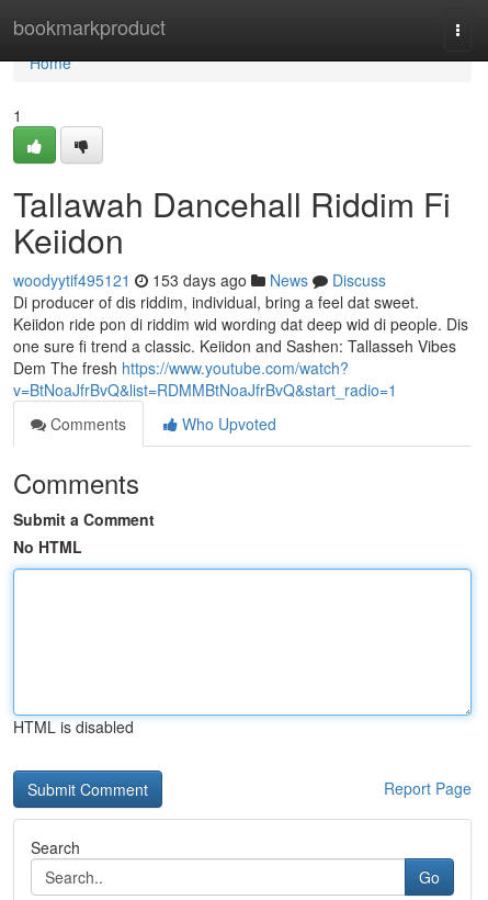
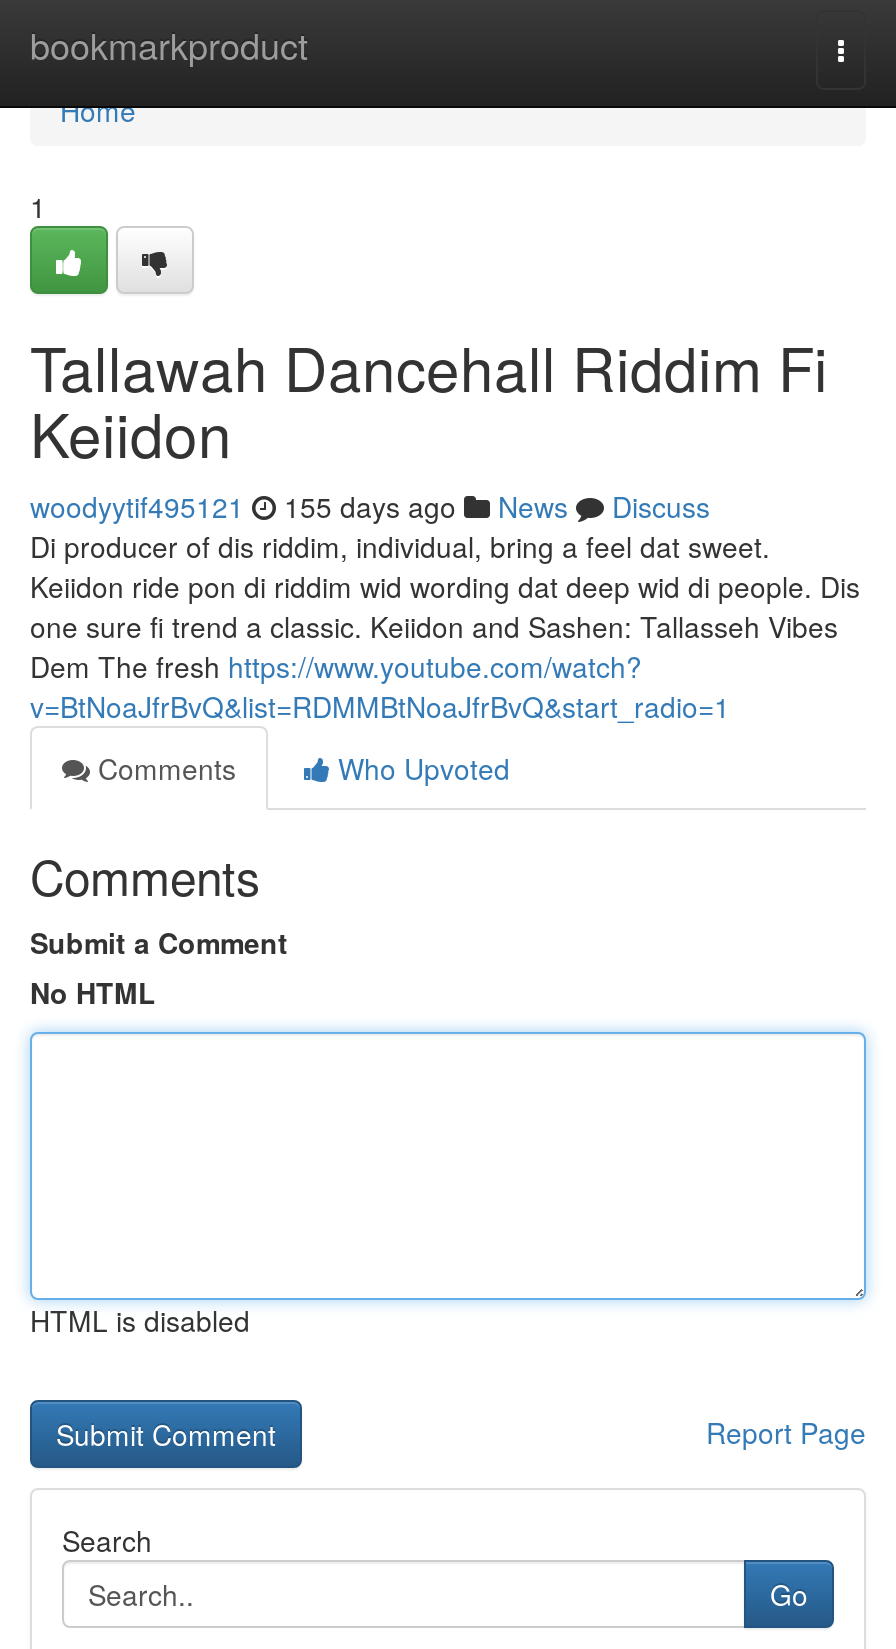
- woodyytif495121 153 days ago News Discuss
+ woodyytif495121 155 days ago News Discuss
